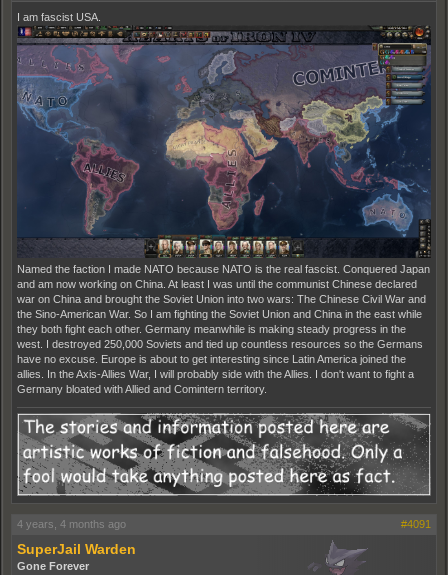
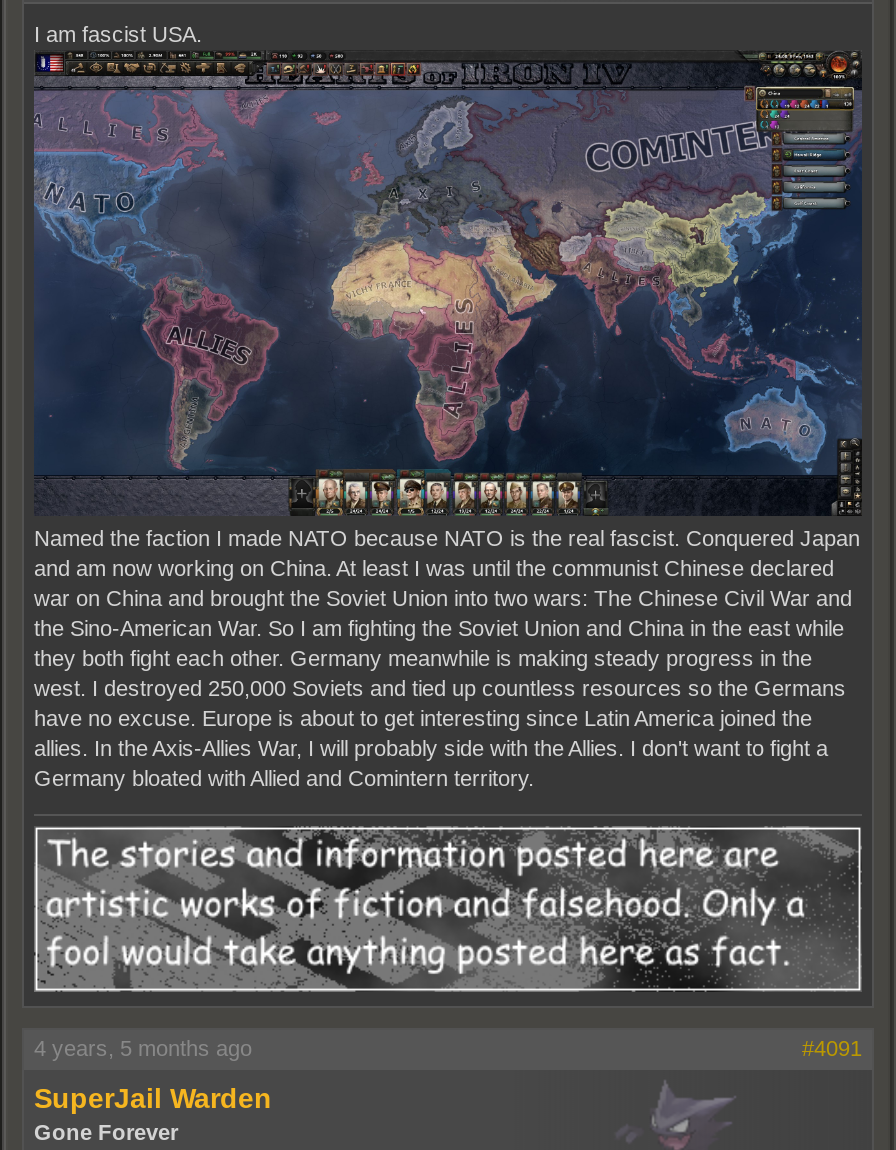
- 4 years, 4 months ago
+ 4 years, 5 months ago
